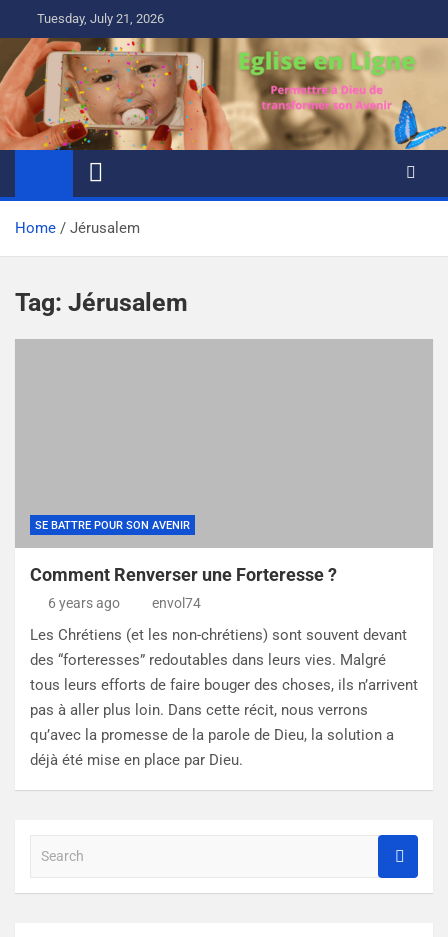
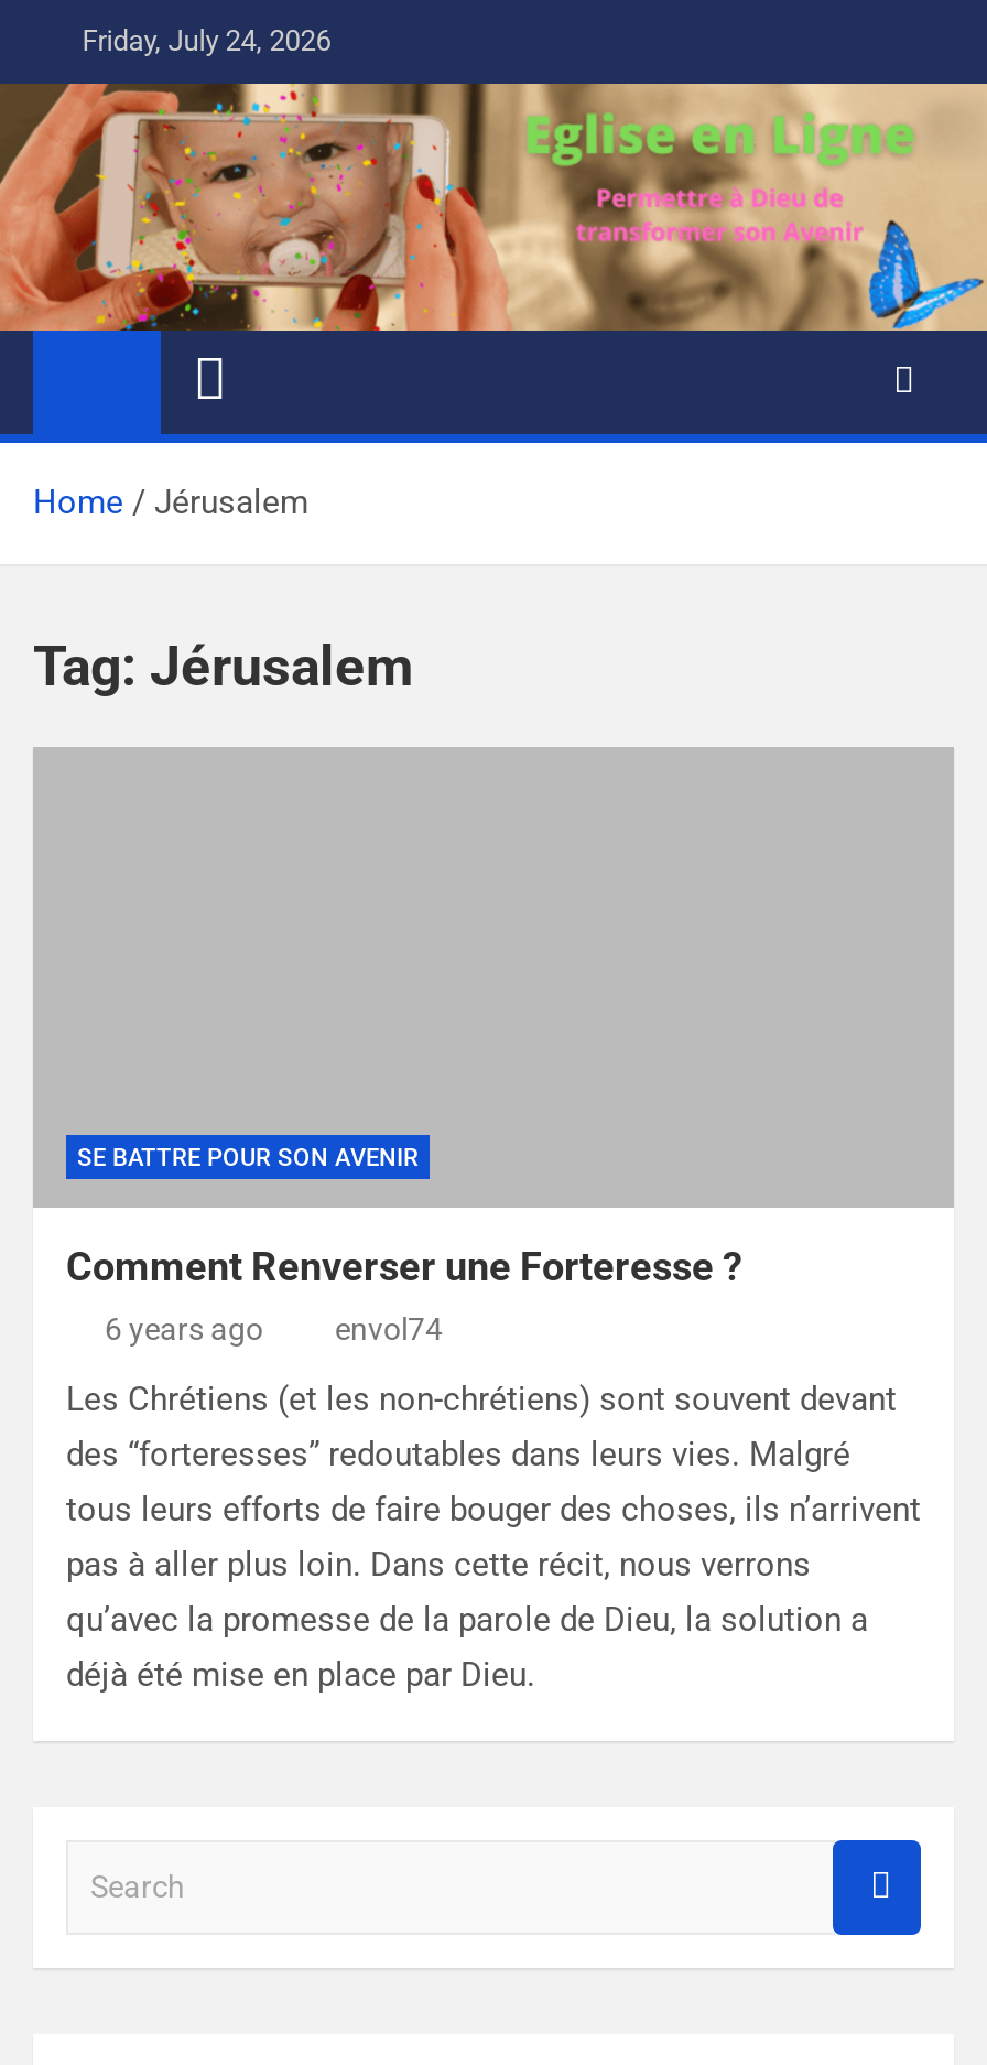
- Tuesday, July 21, 2026
+ Friday, July 24, 2026
